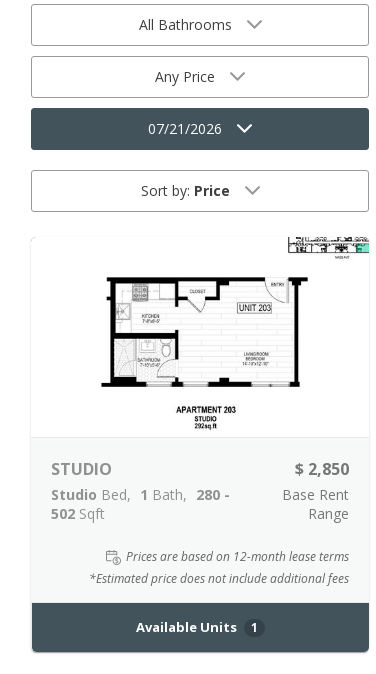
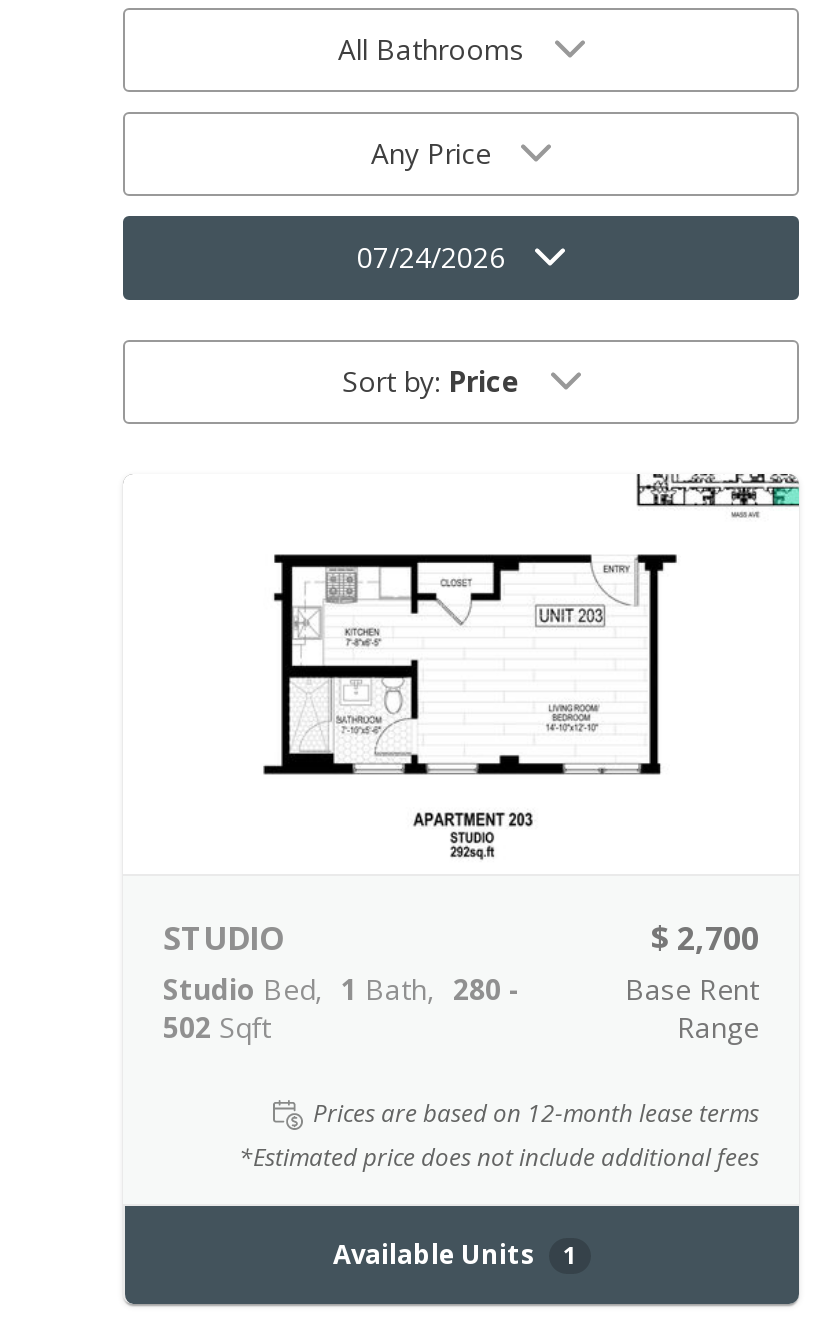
- 07/21/2026
+ 07/24/2026

- $ 2,850
+ $ 2,700
